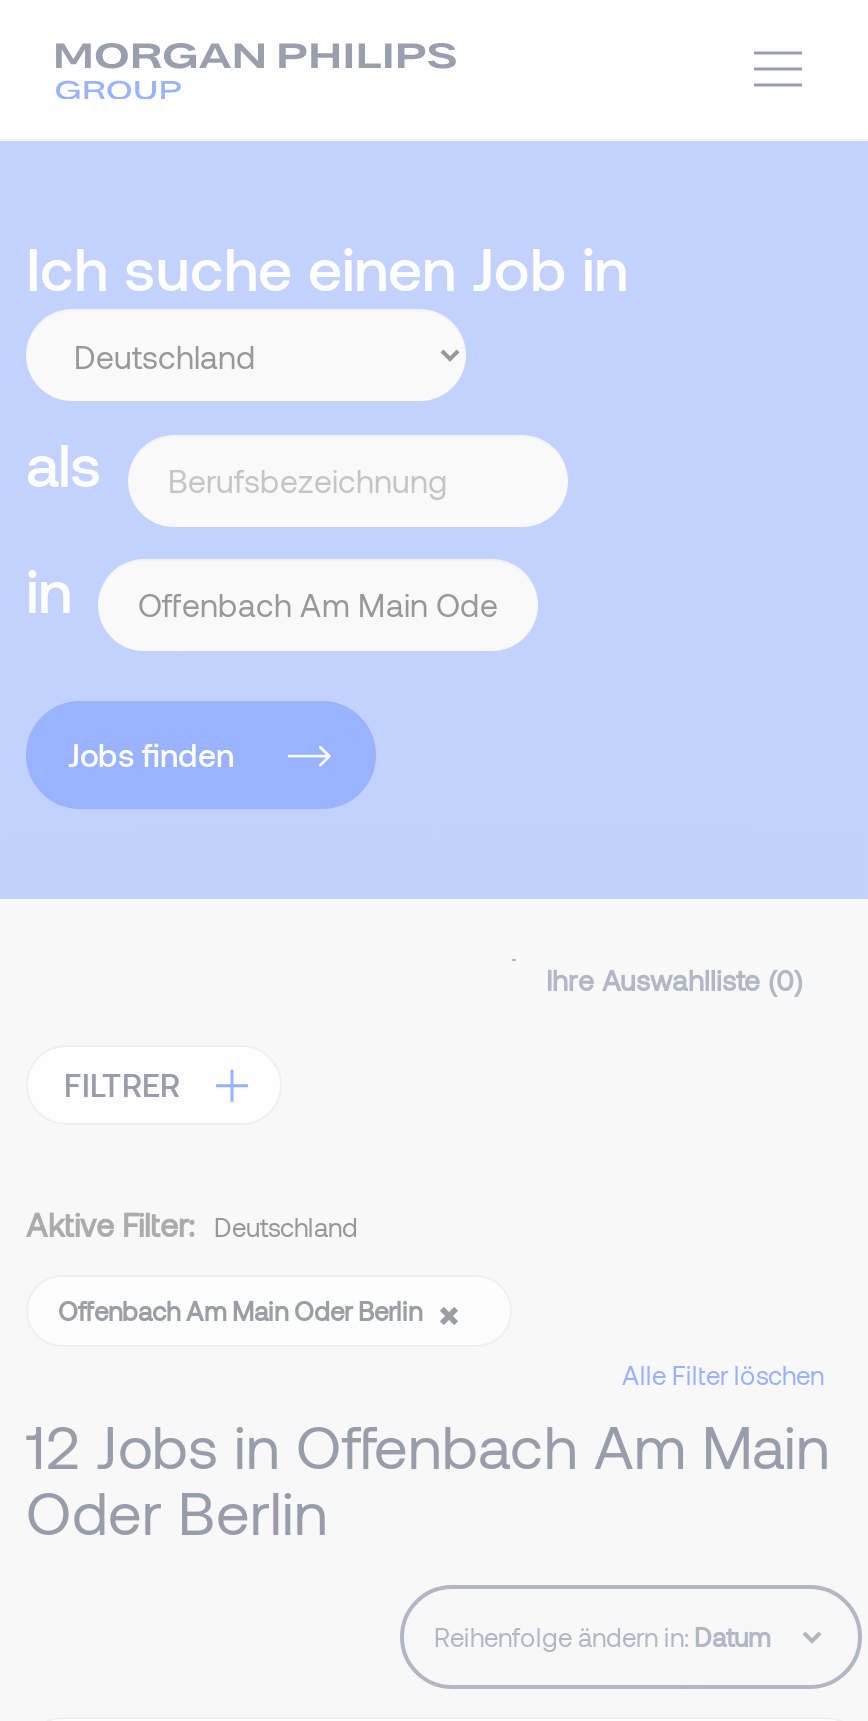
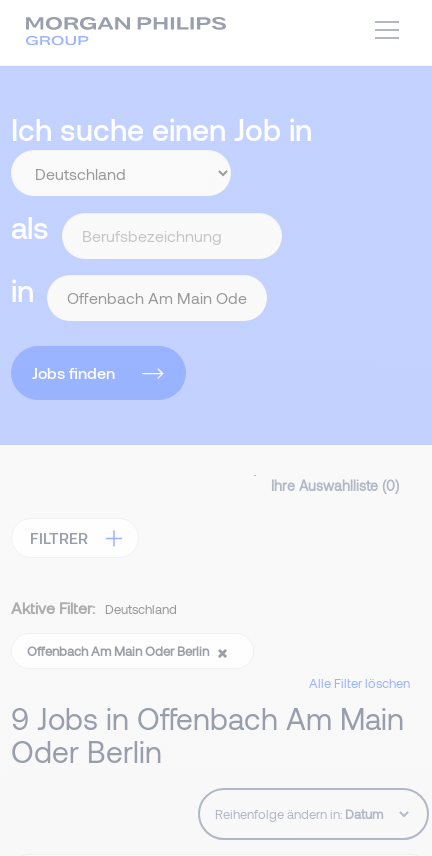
- 12 Jobs in Offenbach Am Main
+ 9 Jobs in Offenbach Am Main
